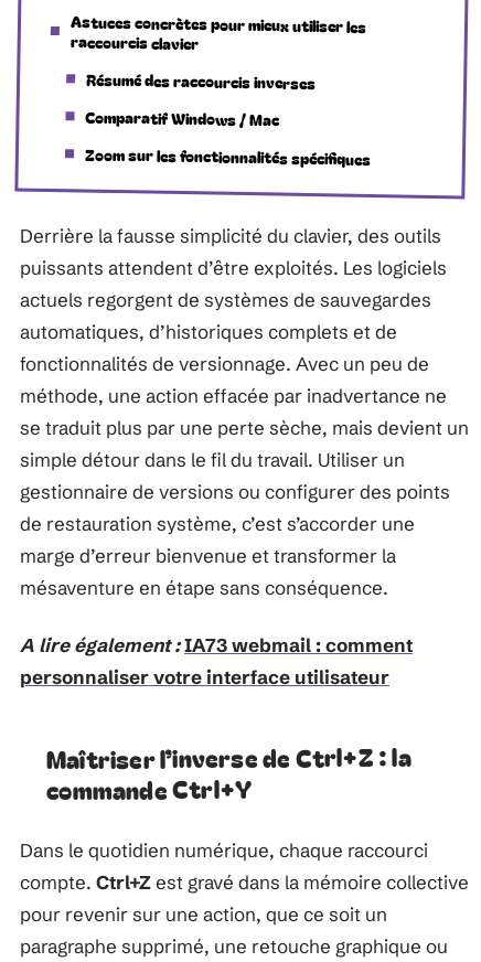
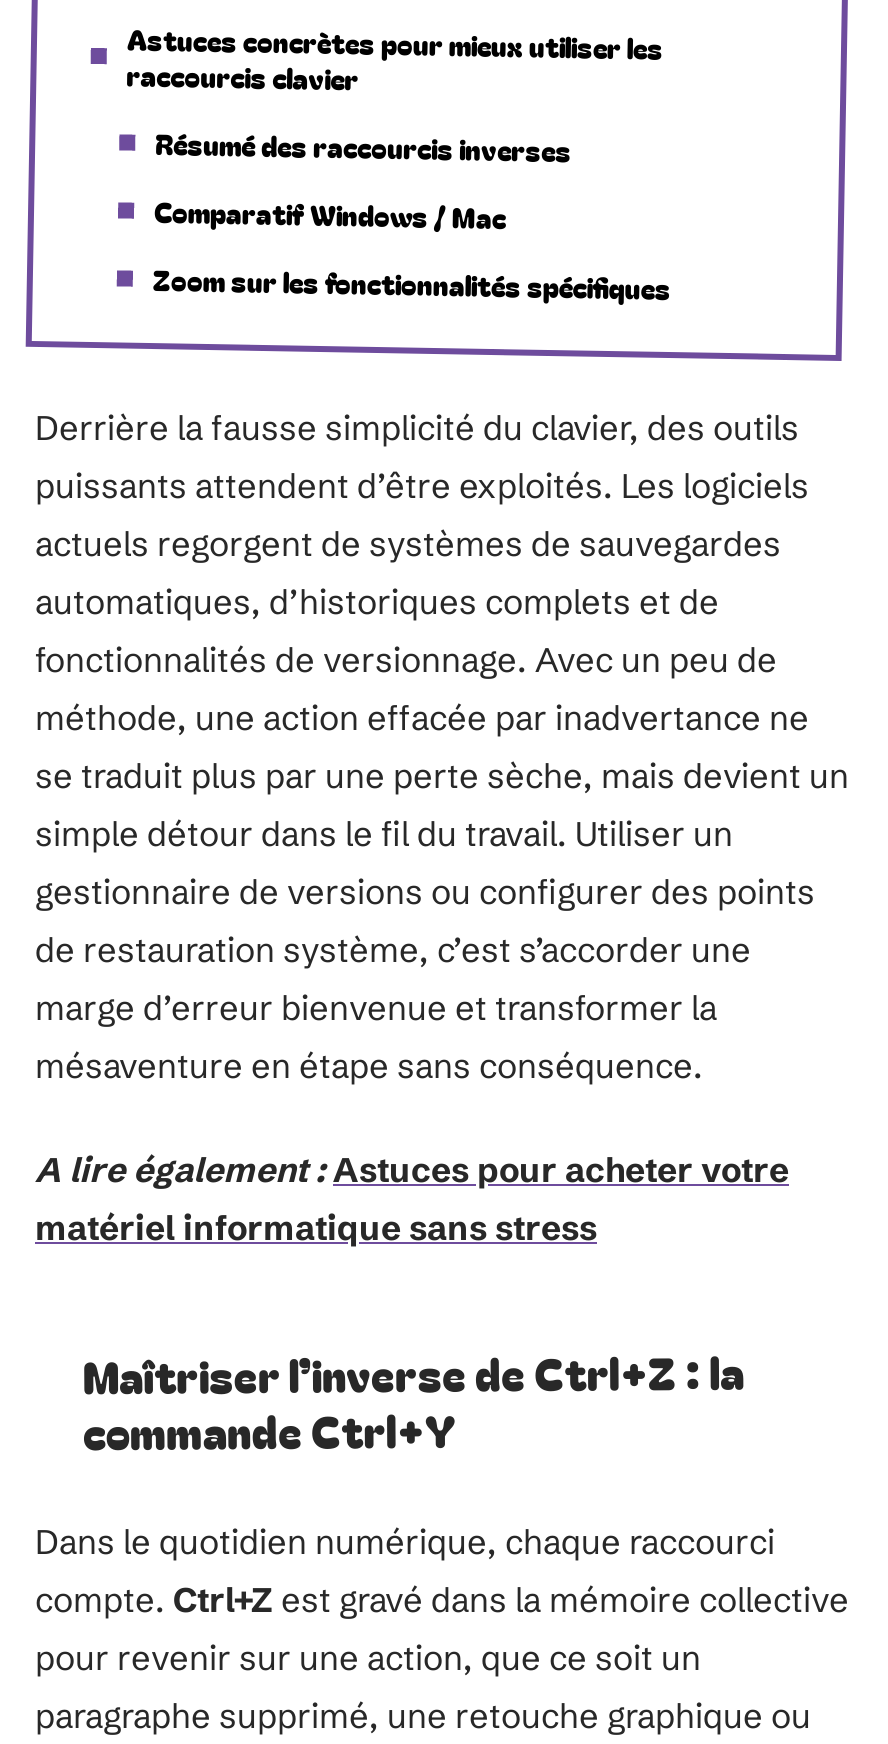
- A lire également : IA73 webmail : comment
- personnaliser votre interface utilisateur
+ A lire également : Astuces pour acheter votre
+ matériel informatique sans stress
